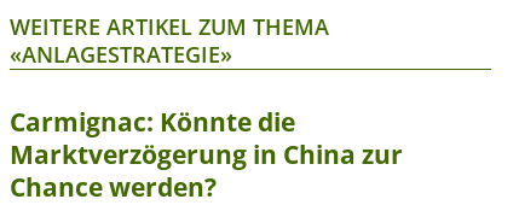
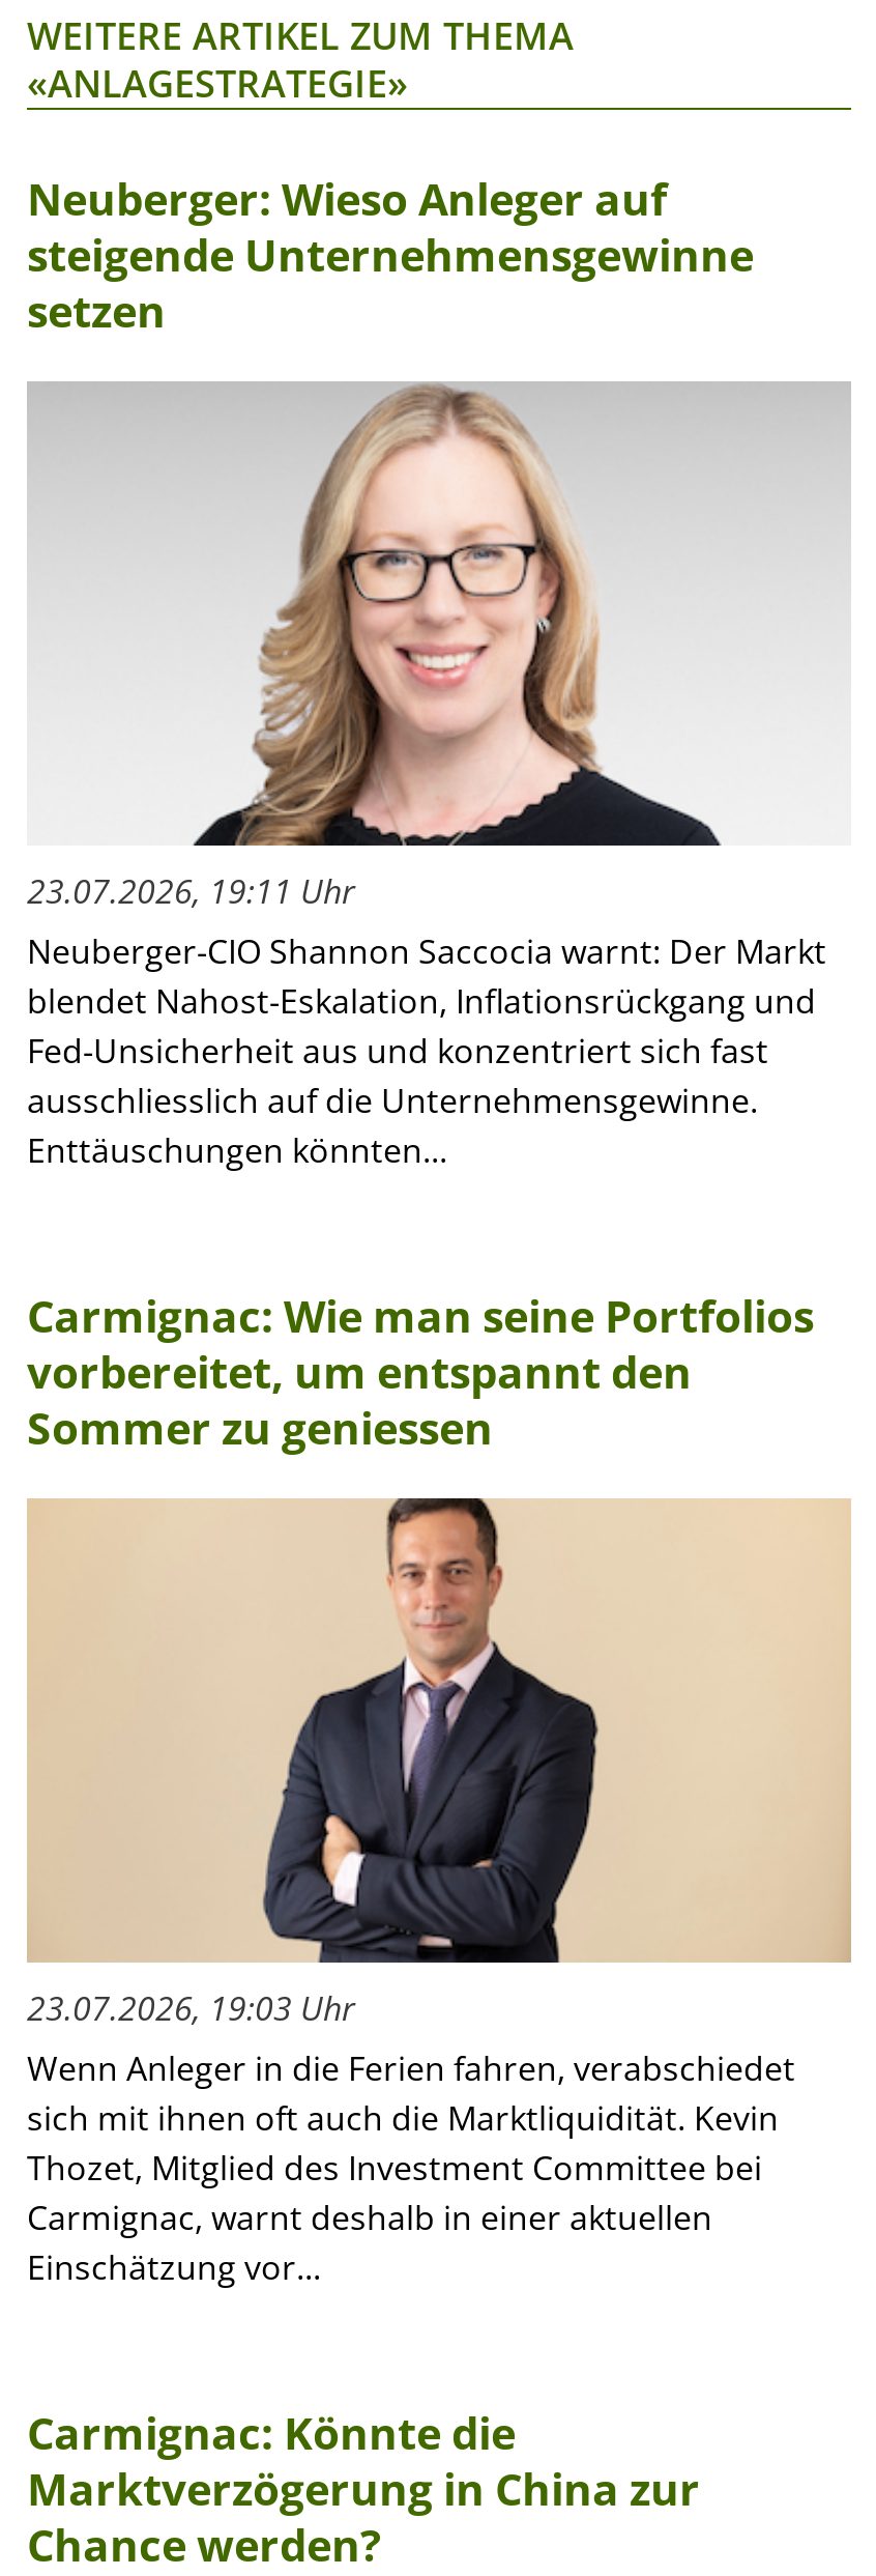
+ Neuberger: Wieso Anleger auf
+ steigende Unternehmensgewinne
+ setzen

+ [image]
+ 23.07.2026, 19:11 Uhr
+ Neuberger-CIO Shannon Saccocia warnt: Der Markt
+ blendet Nahost-Eskalation, Inflationsrückgang und
+ Fed-Unsicherheit aus und konzentriert sich fast
+ ausschliesslich auf die Unternehmensgewinne.
+ Enttäuschungen könnten...
+ Carmignac: Wie man seine Portfolios
+ vorbereitet, um entspannt den
+ Sommer zu geniessen

+ [image]
+ 23.07.2026, 19:03 Uhr
+ Wenn Anleger in die Ferien fahren, verabschiedet
+ sich mit ihnen oft auch die Marktliquidität. Kevin
+ Thozet, Mitglied des Investment Committee bei
+ Carmignac, warnt deshalb in einer aktuellen
+ Einschätzung vor...
